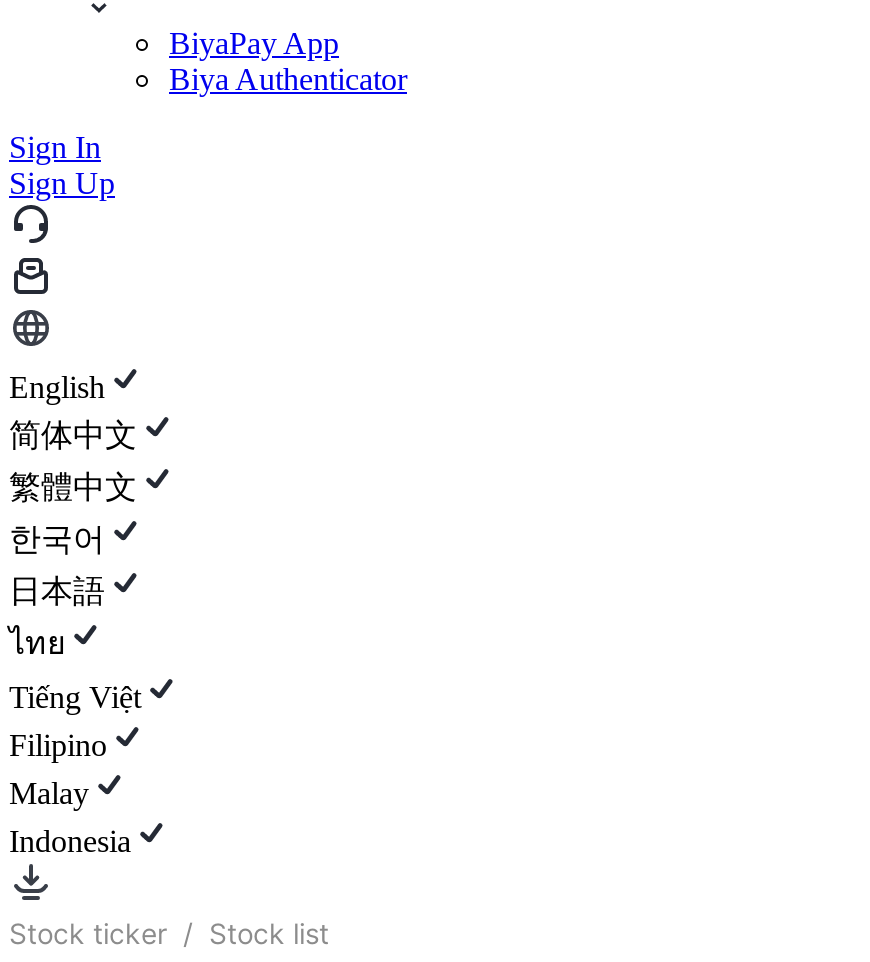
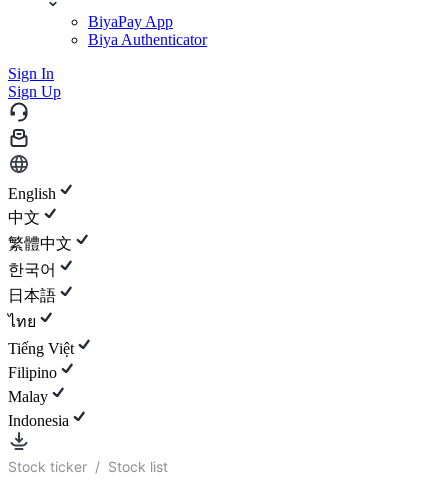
- 简体中文
+ 中文
